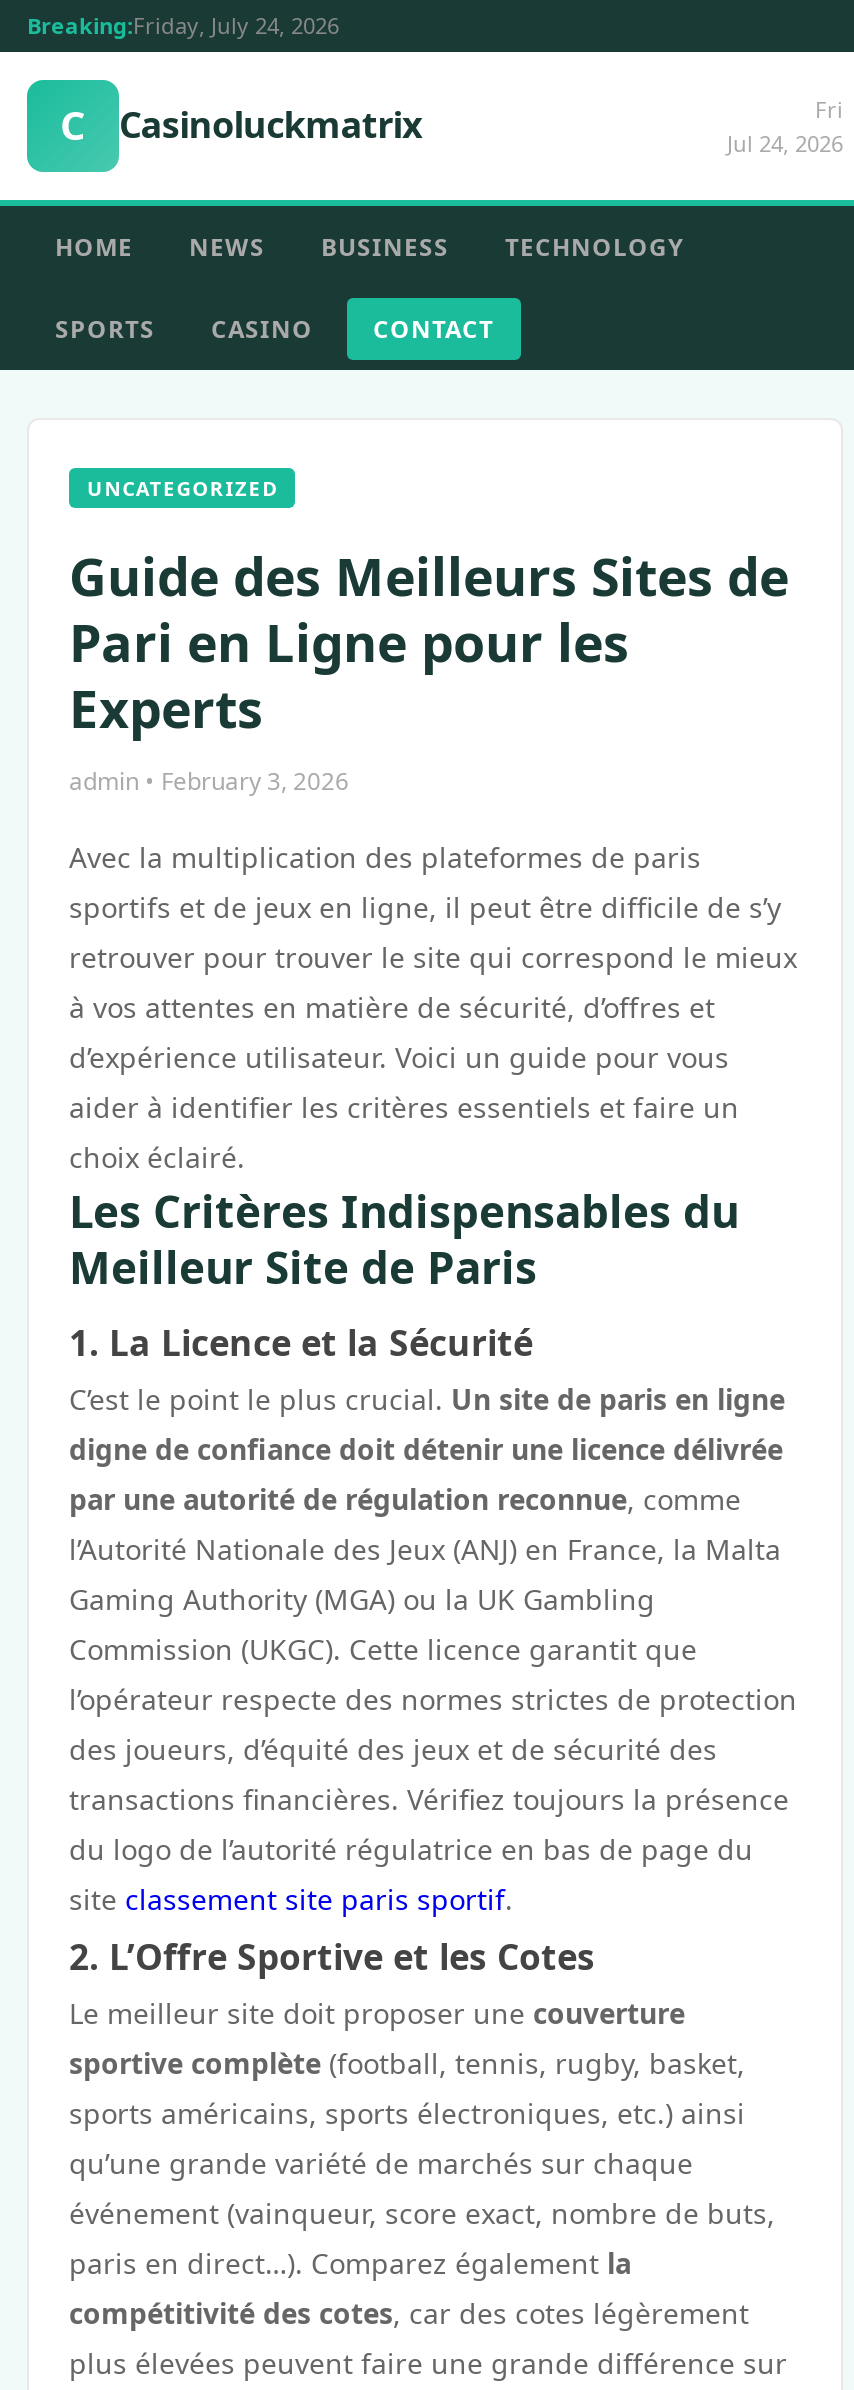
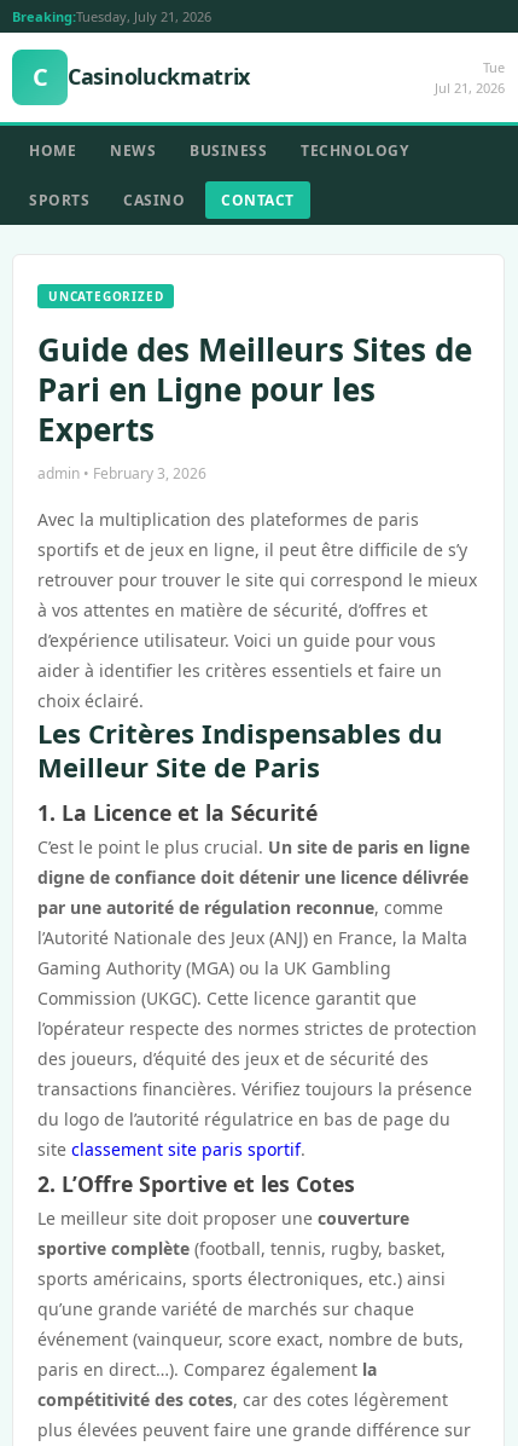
- Breaking:Friday, July 24, 2026
+ Breaking:Tuesday, July 21, 2026

- Fri
- Jul 24, 2026
+ Tue
+ Jul 21, 2026
